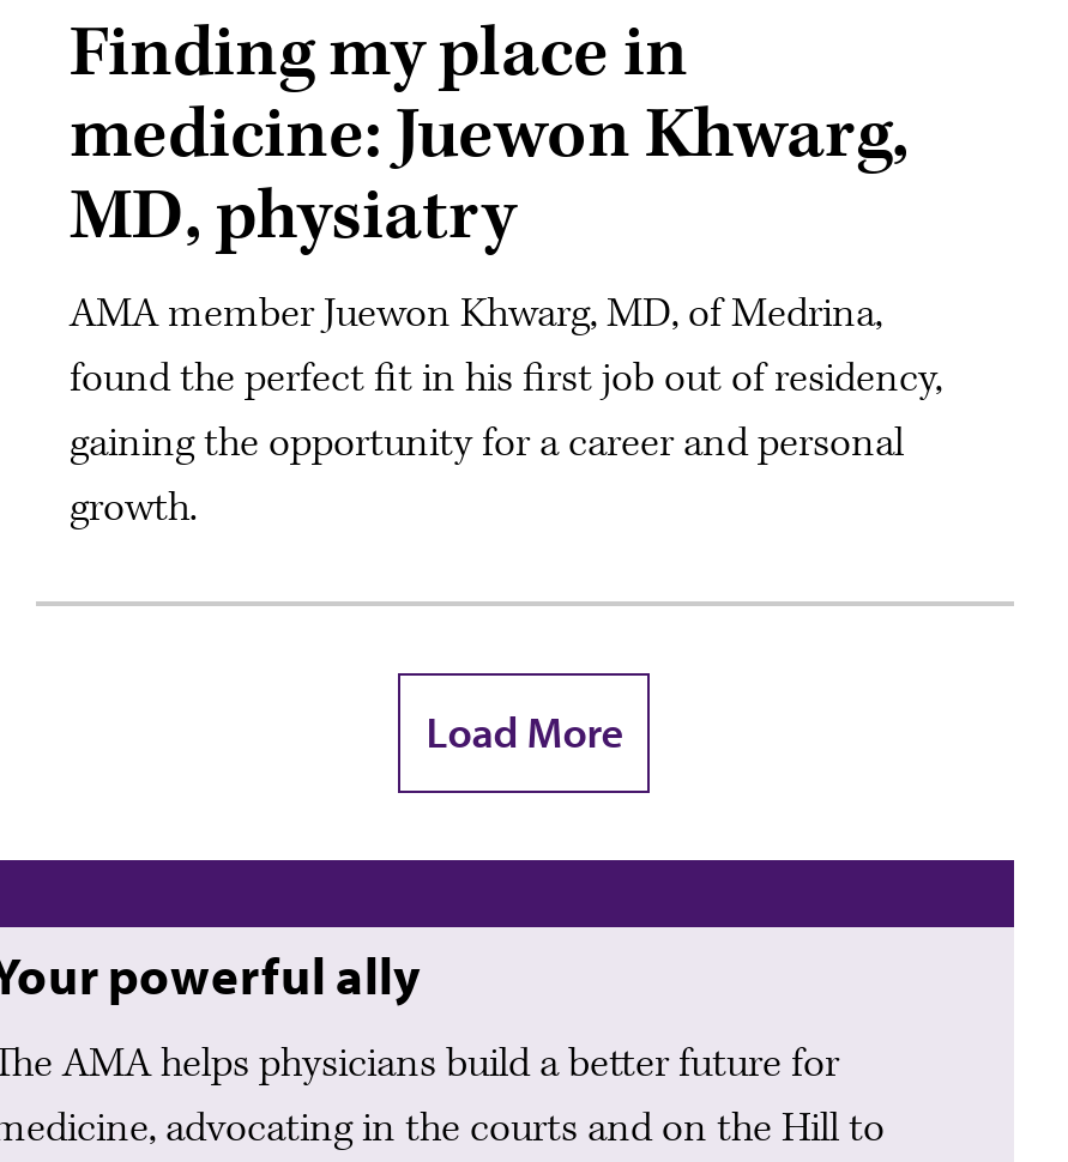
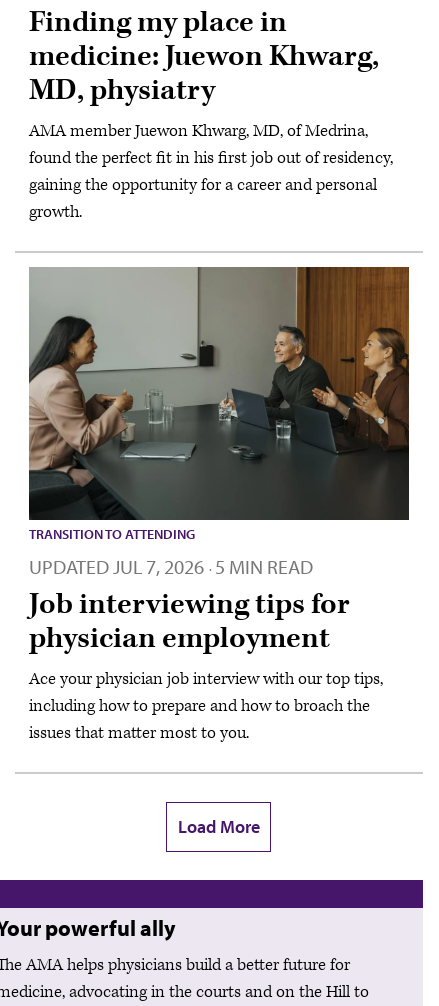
+ [image]
+ TRANSITION TO ATTENDING
+ UPDATED JUL 7, 2026 · 5 MIN READ
+ Job interviewing tips for
+ physician employment
+ Ace your physician job interview with our top tips,
+ including how to prepare and how to broach the
+ issues that matter most to you.
